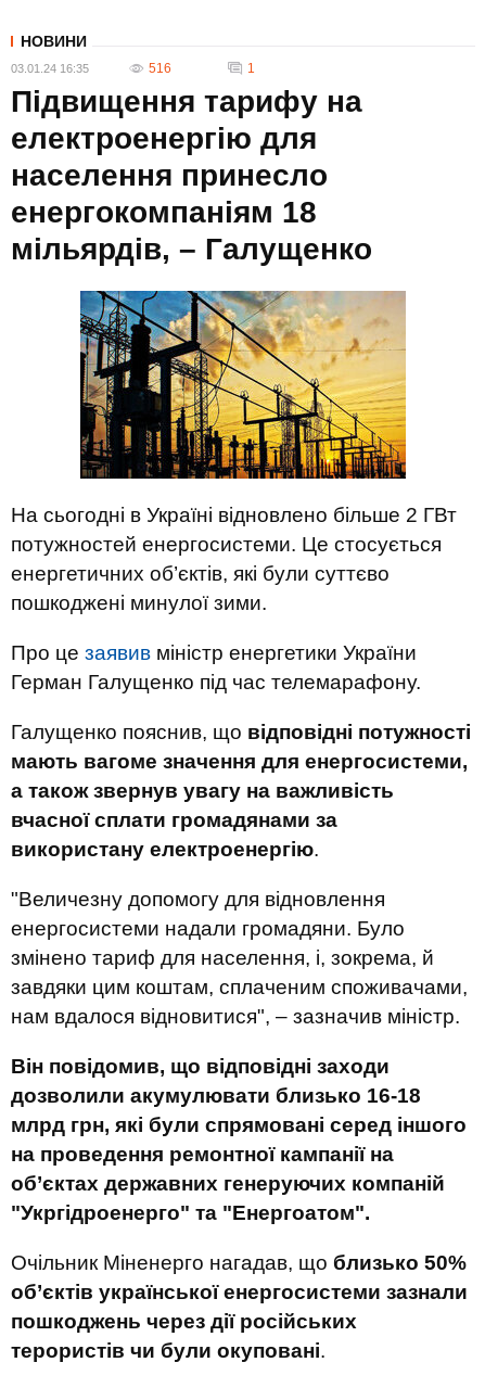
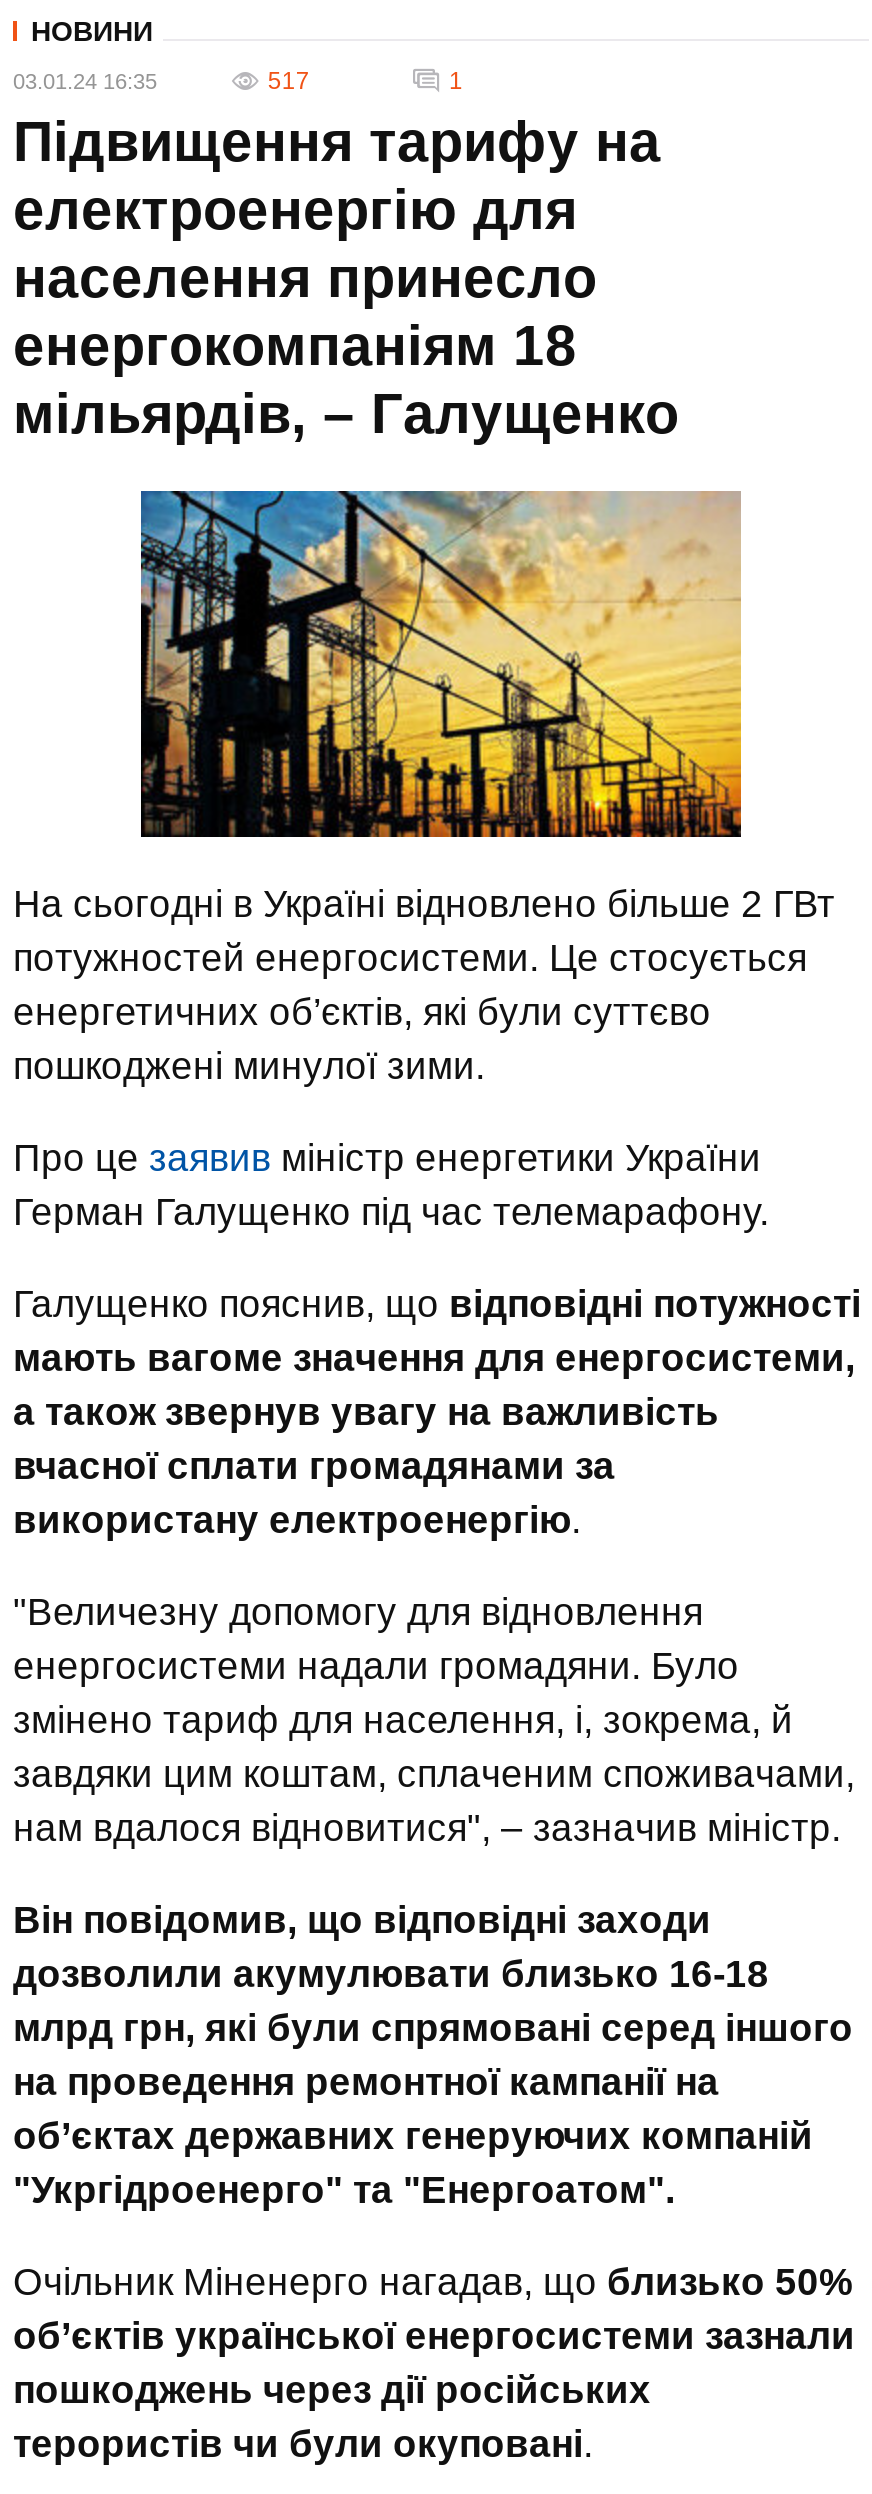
- 516
+ 517
